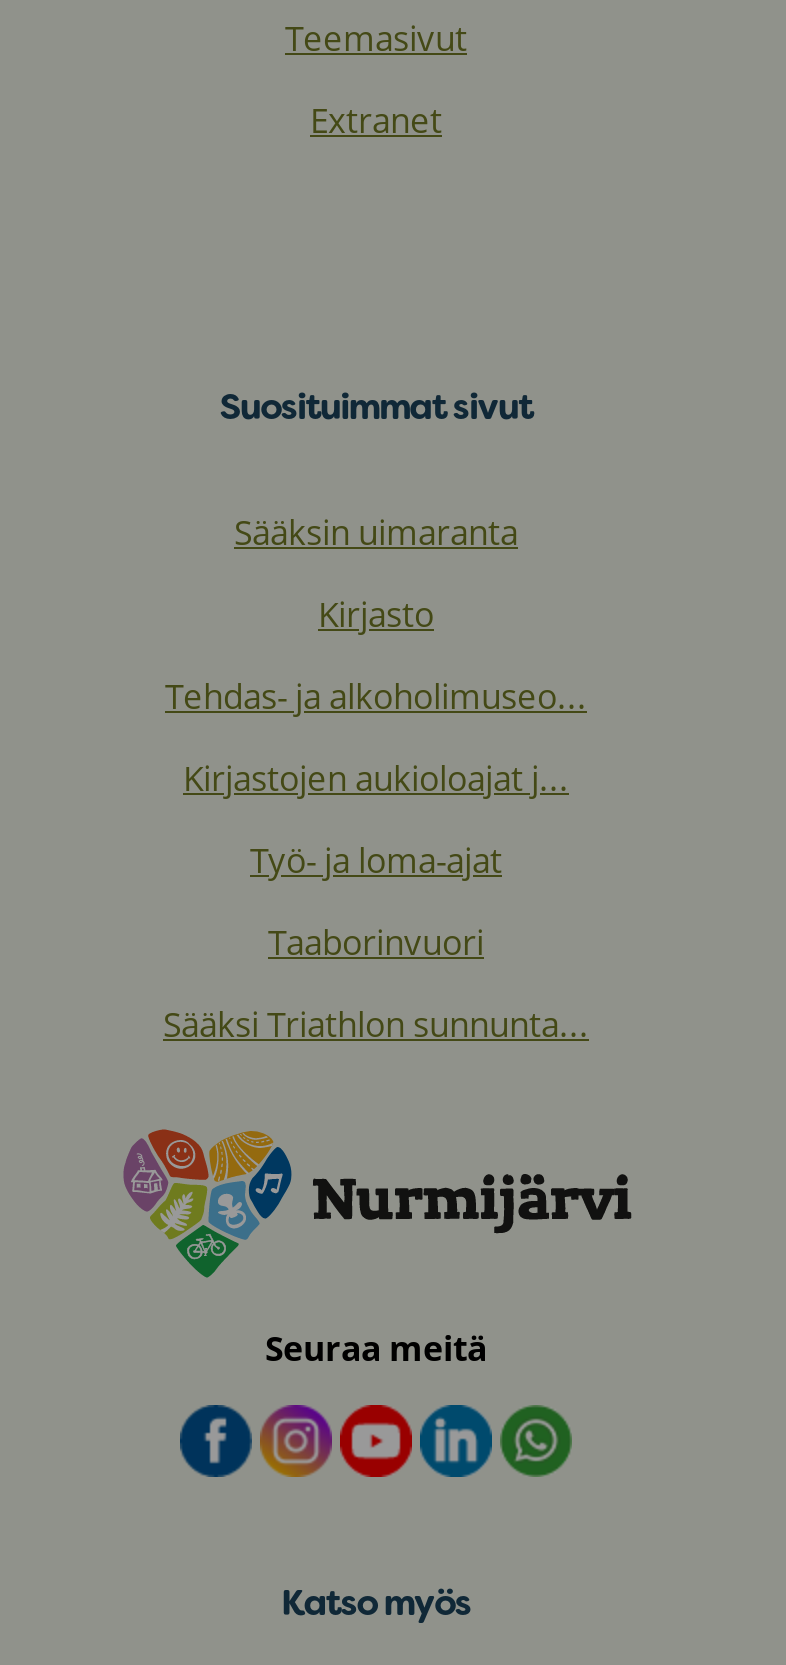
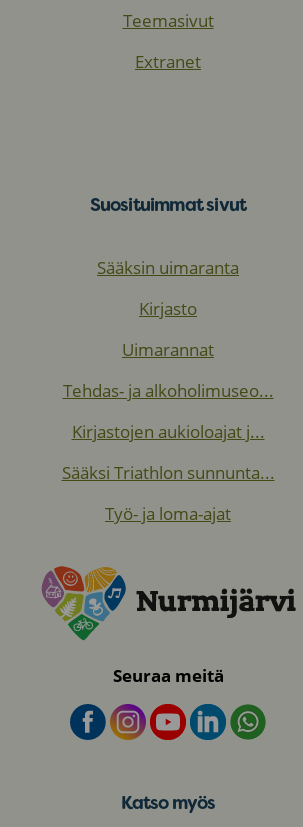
+ Uimarannat

moved down: Tehdas- ja alkoholimuseo... | Kirjastojen aukioloajat j...

moved down: Työ- ja loma-ajat

- Taaborinvuori

moved up: Sääksi Triathlon sunnunta...
